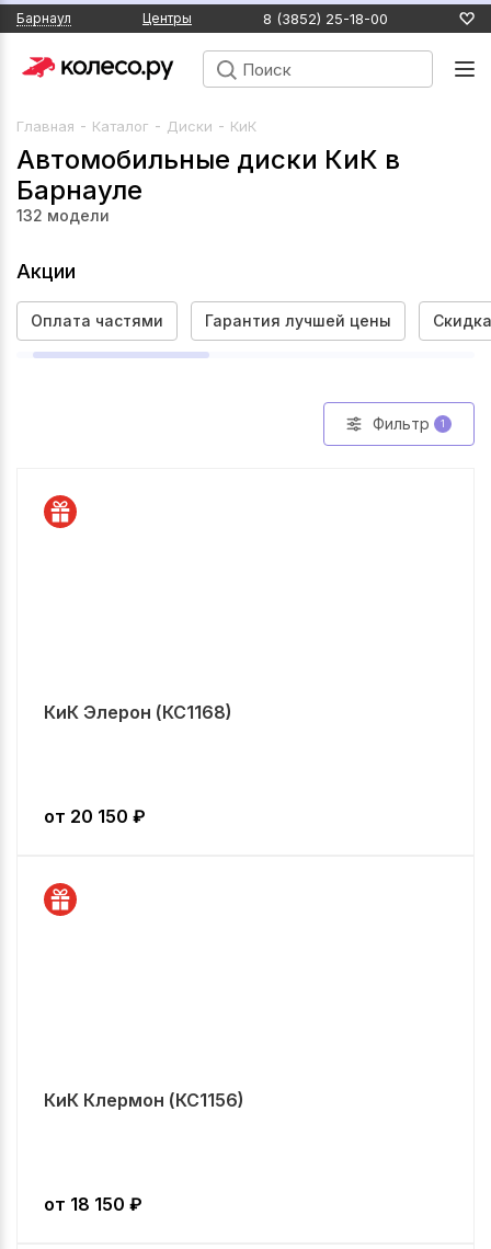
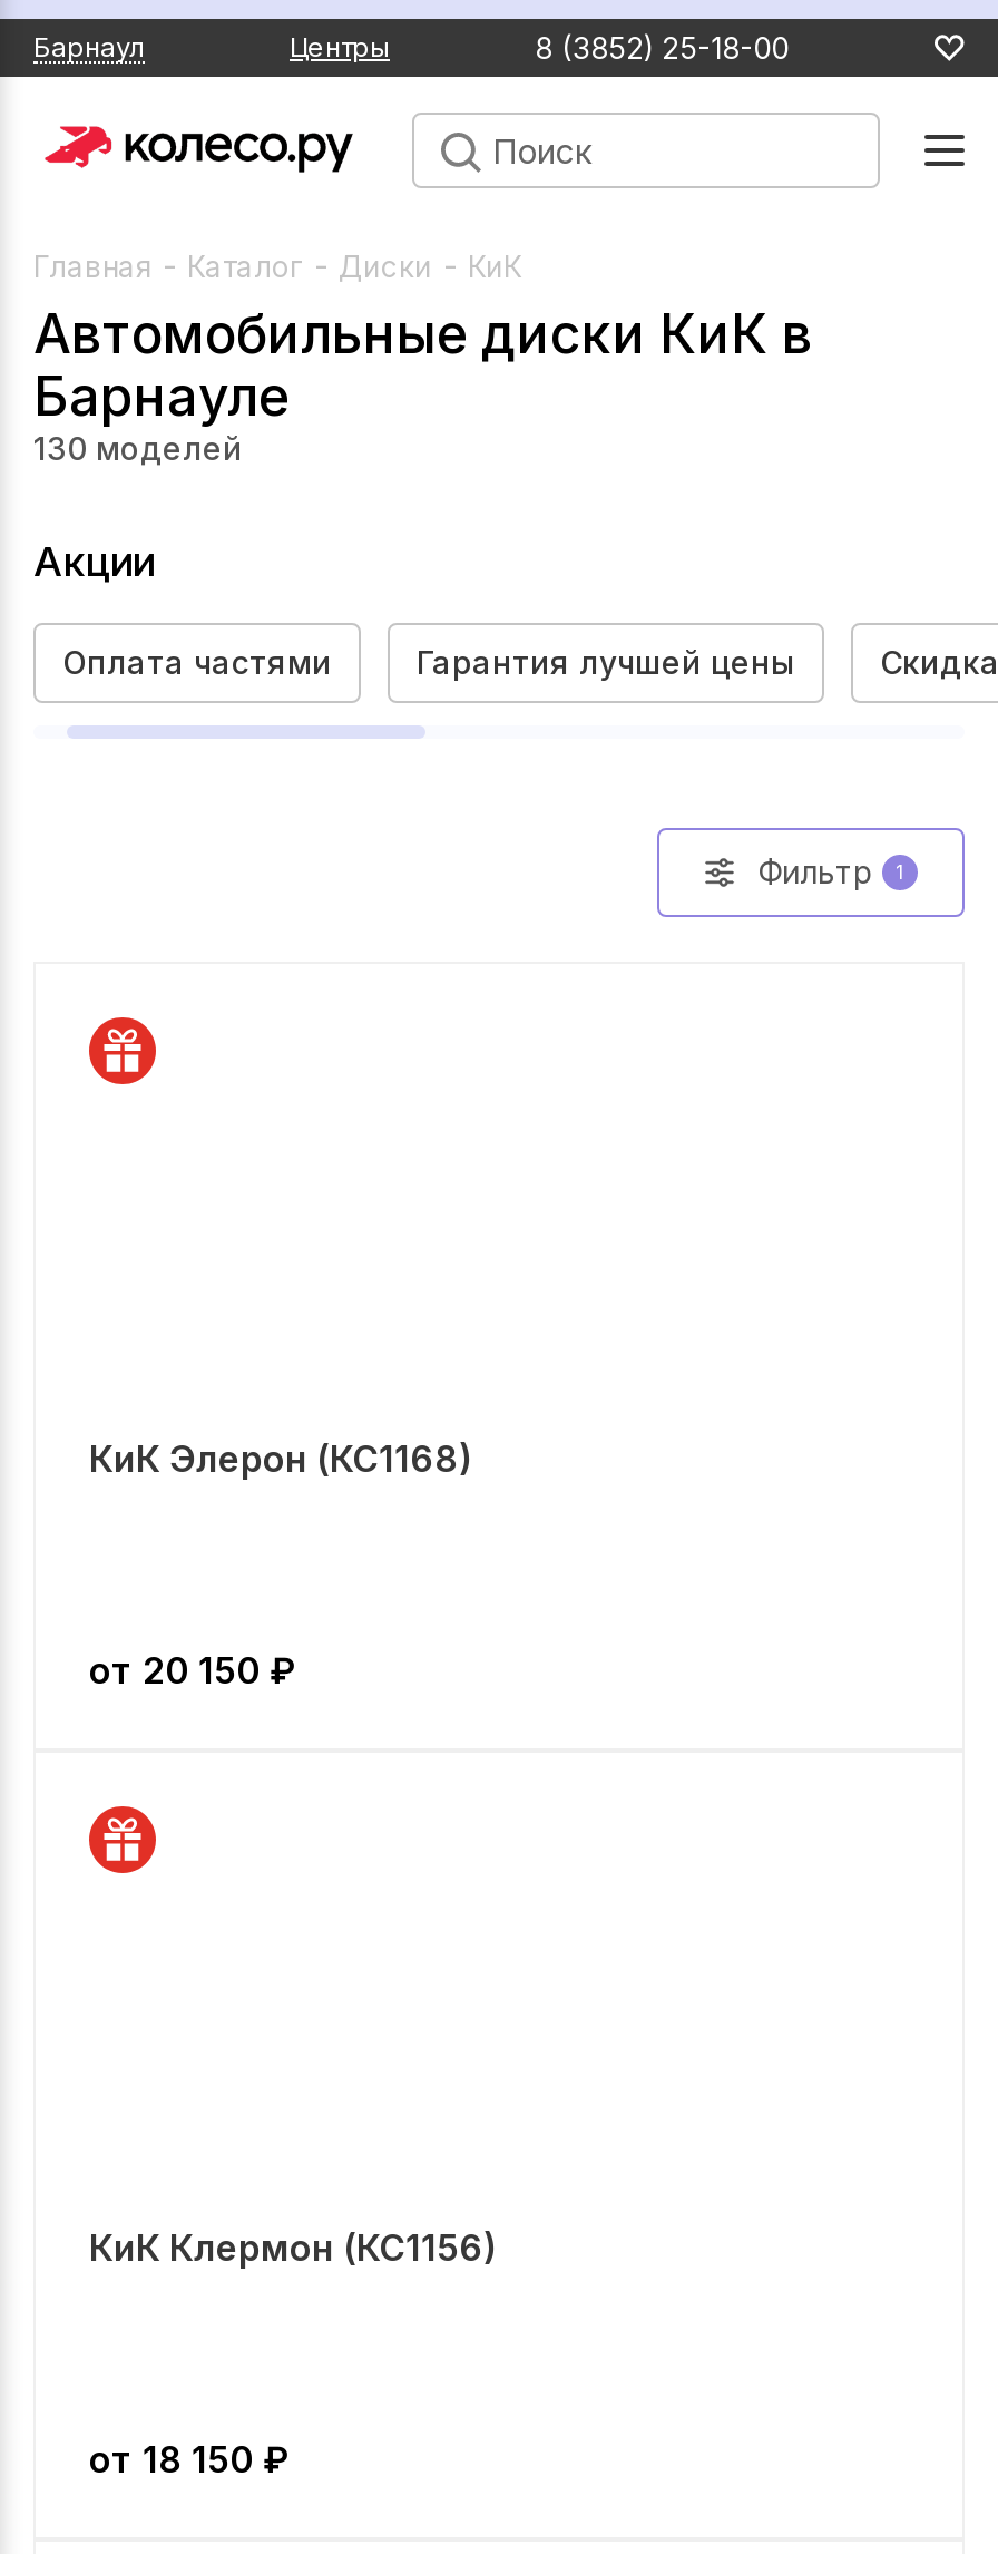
- 132 модели
+ 130 моделей
